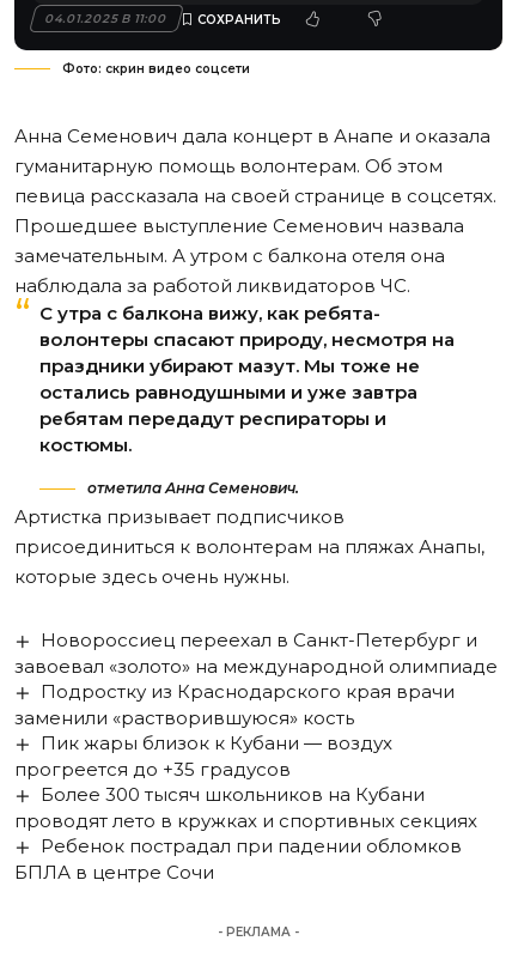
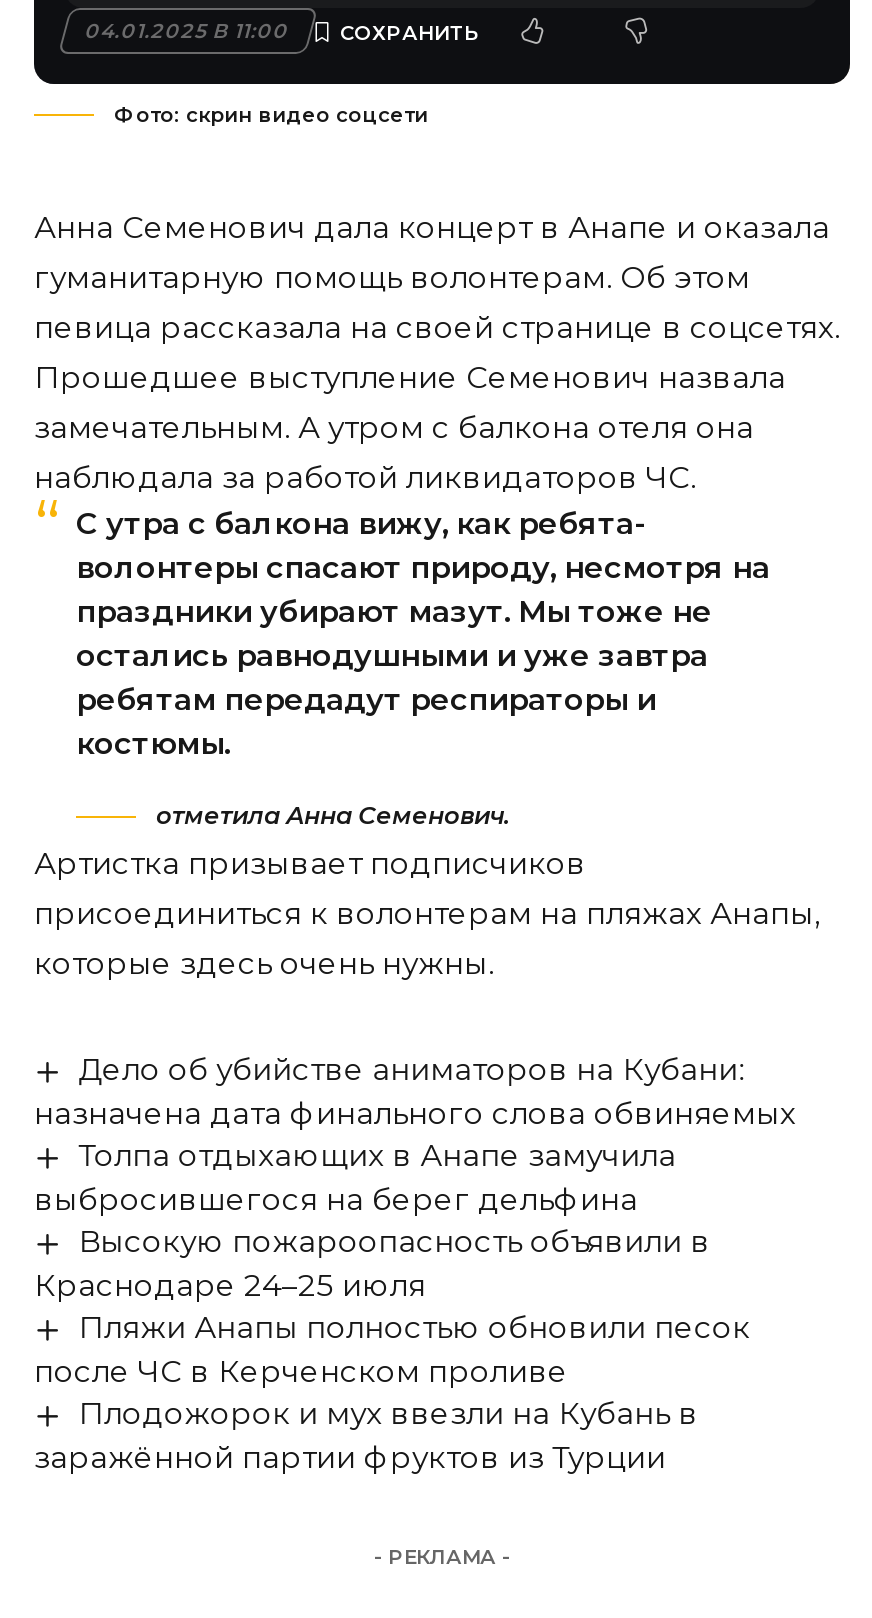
- Новороссиец переехал в Санкт-Петербург и
- завоевал «золото» на международной олимпиаде
- Подростку из Краснодарского края врачи
- заменили «растворившуюся» кость
- Пик жары близок к Кубани — воздух
- прогреется до +35 градусов
- Более 300 тысяч школьников на Кубани
- проводят лето в кружках и спортивных секциях
- Ребенок пострадал при падении обломков
- БПЛА в центре Сочи
+ Дело об убийстве аниматоров на Кубани:
+ назначена дата финального слова обвиняемых
+ Толпа отдыхающих в Анапе замучила
+ выбросившегося на берег дельфина
+ Высокую пожароопасность объявили в
+ Краснодаре 24–25 июля
+ Пляжи Анапы полностью обновили песок
+ после ЧС в Керченском проливе
+ Плодожорок и мух ввезли на Кубань в
+ заражённой партии фруктов из Турции
